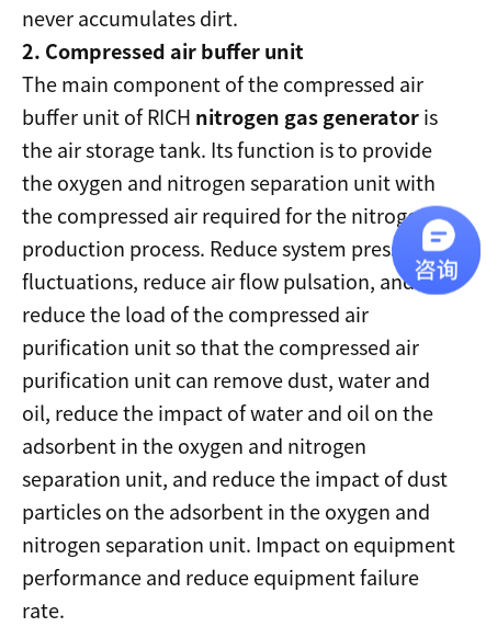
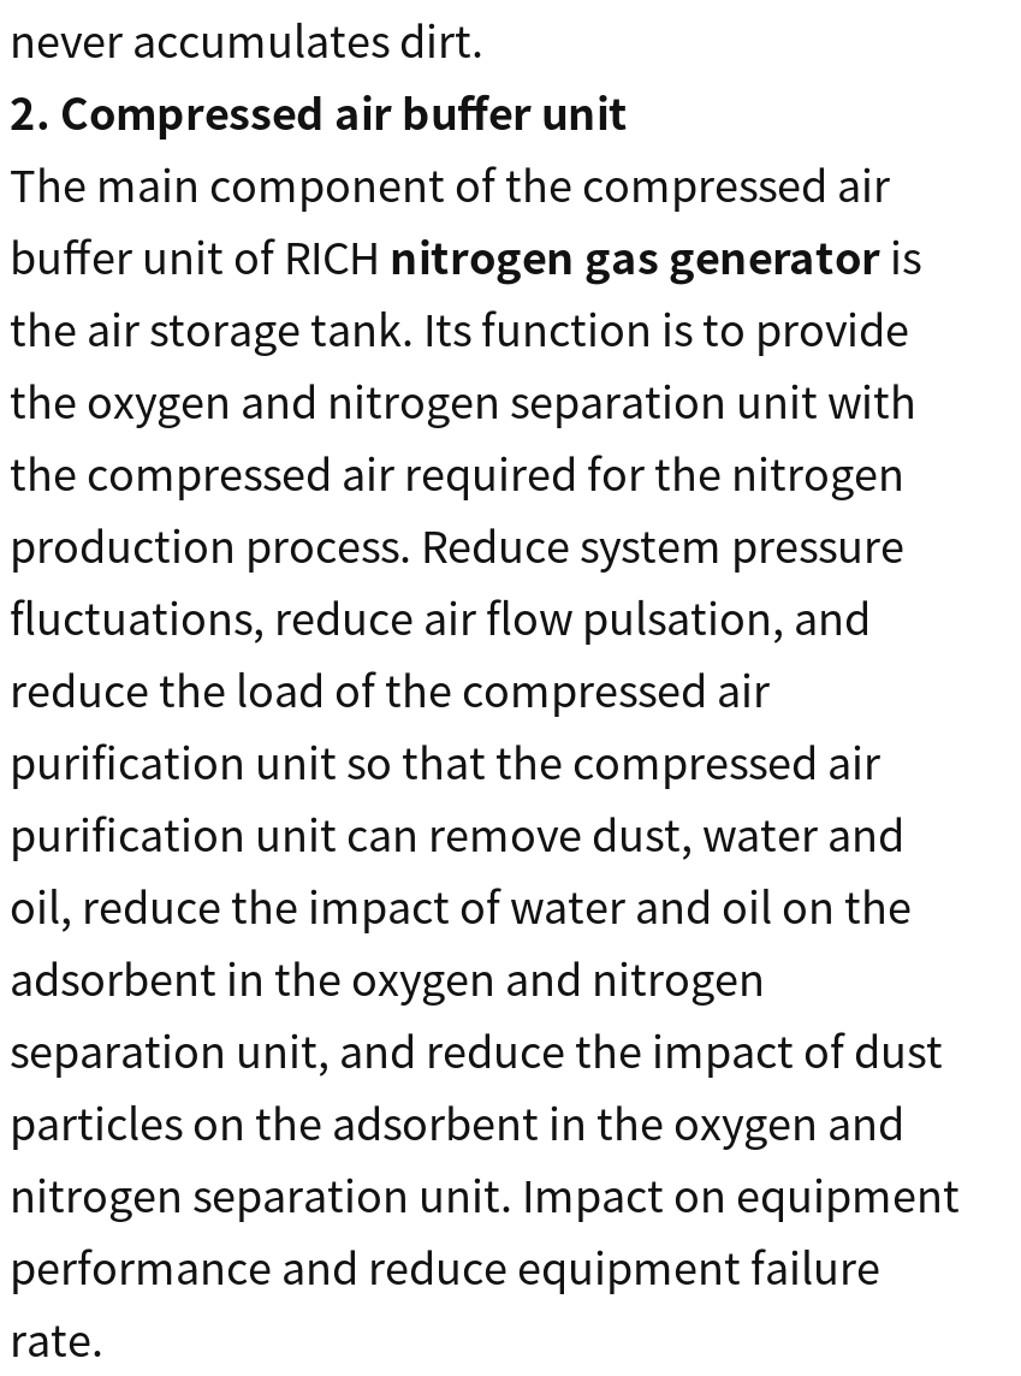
- [image]
